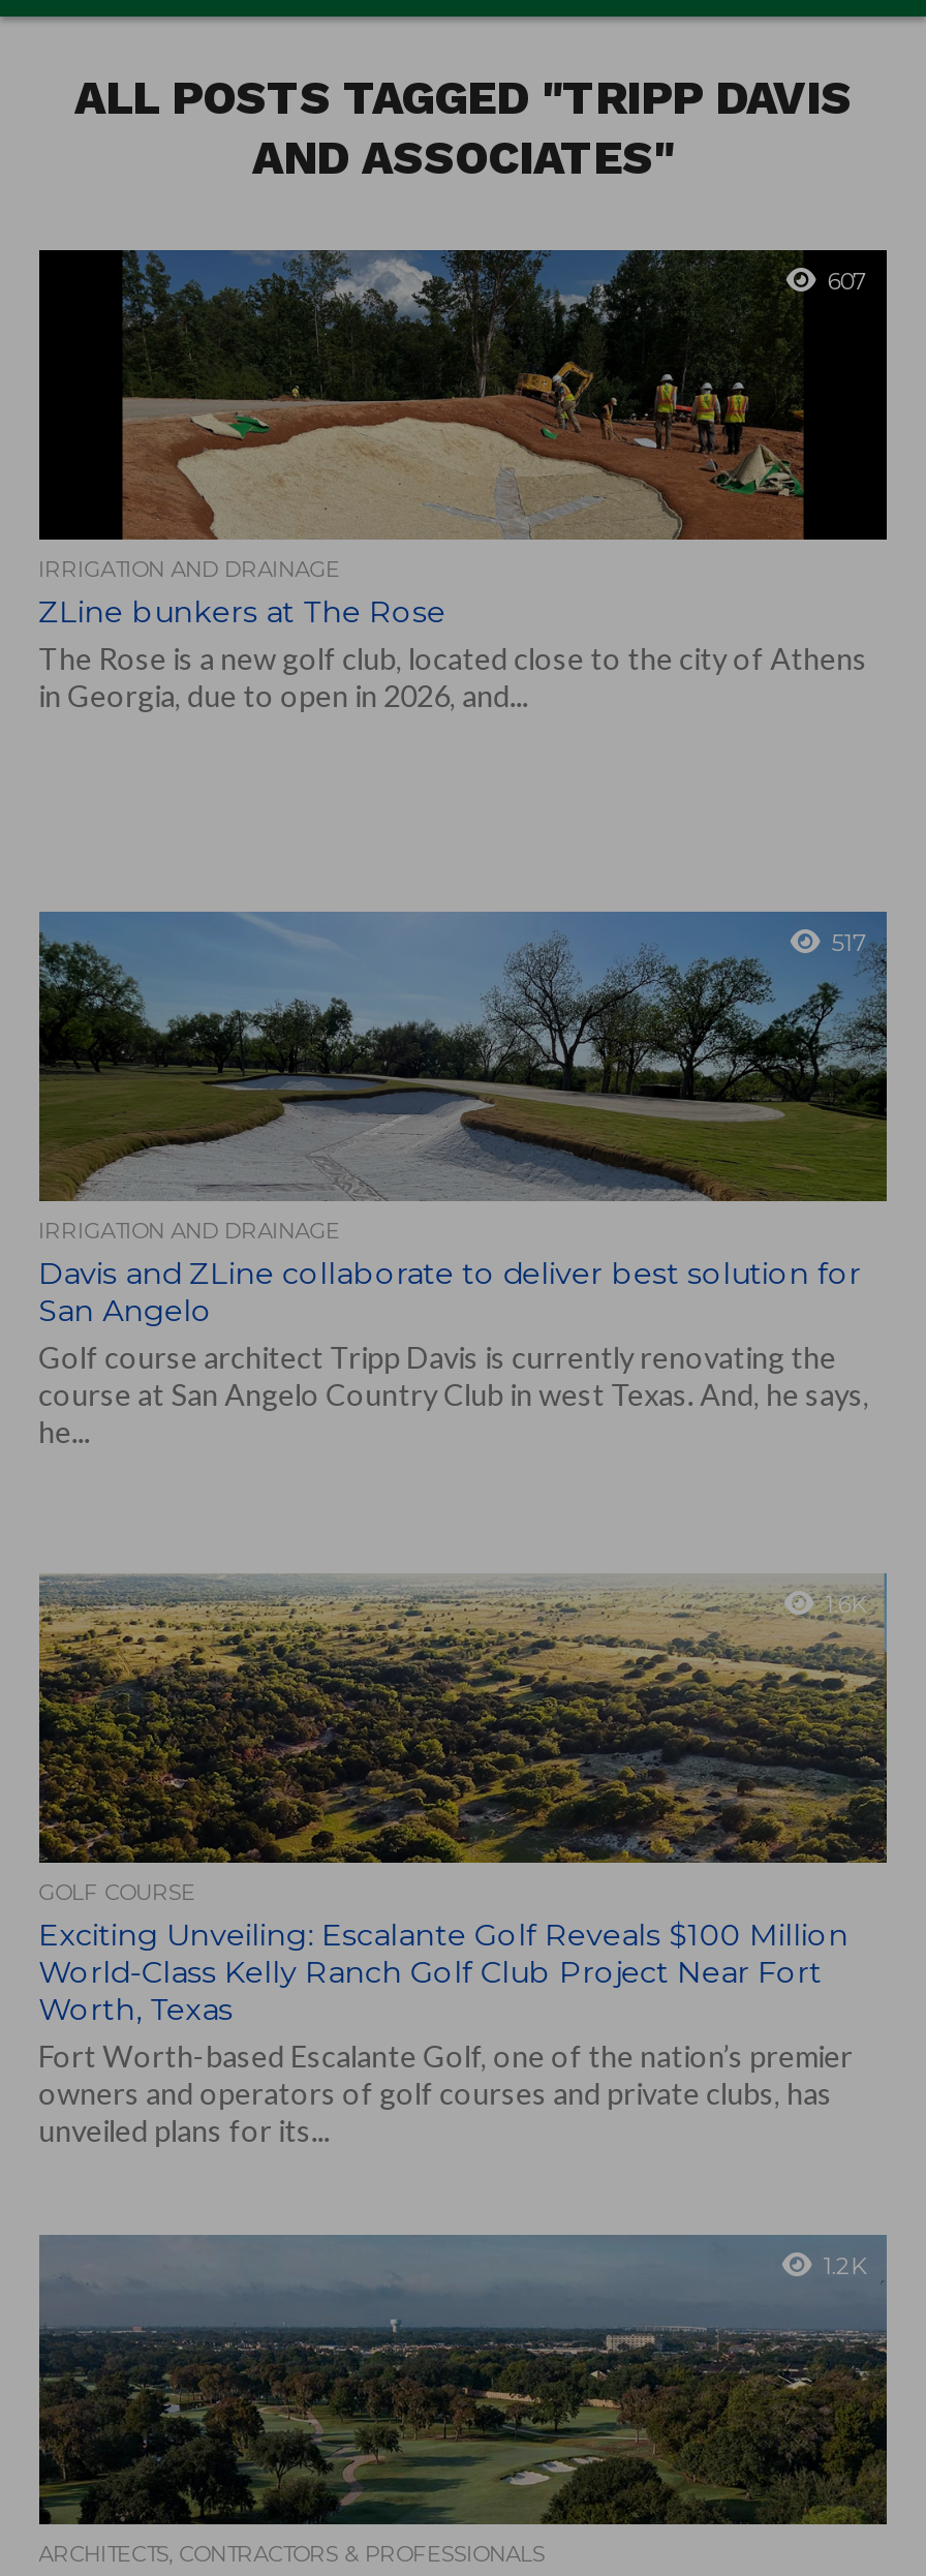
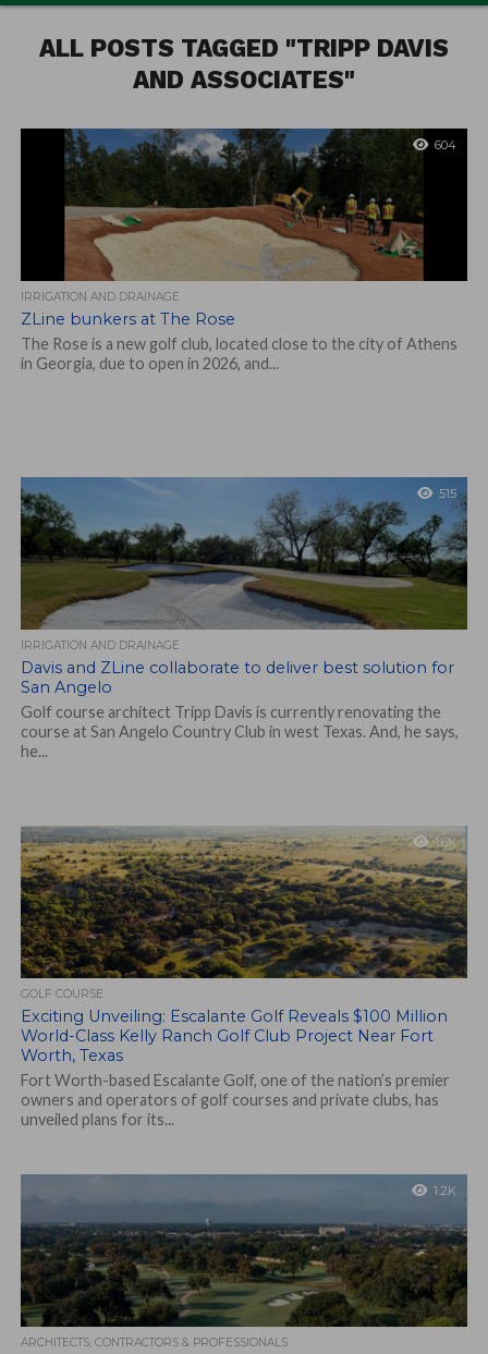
- 607
+ 604

- 517
+ 515
